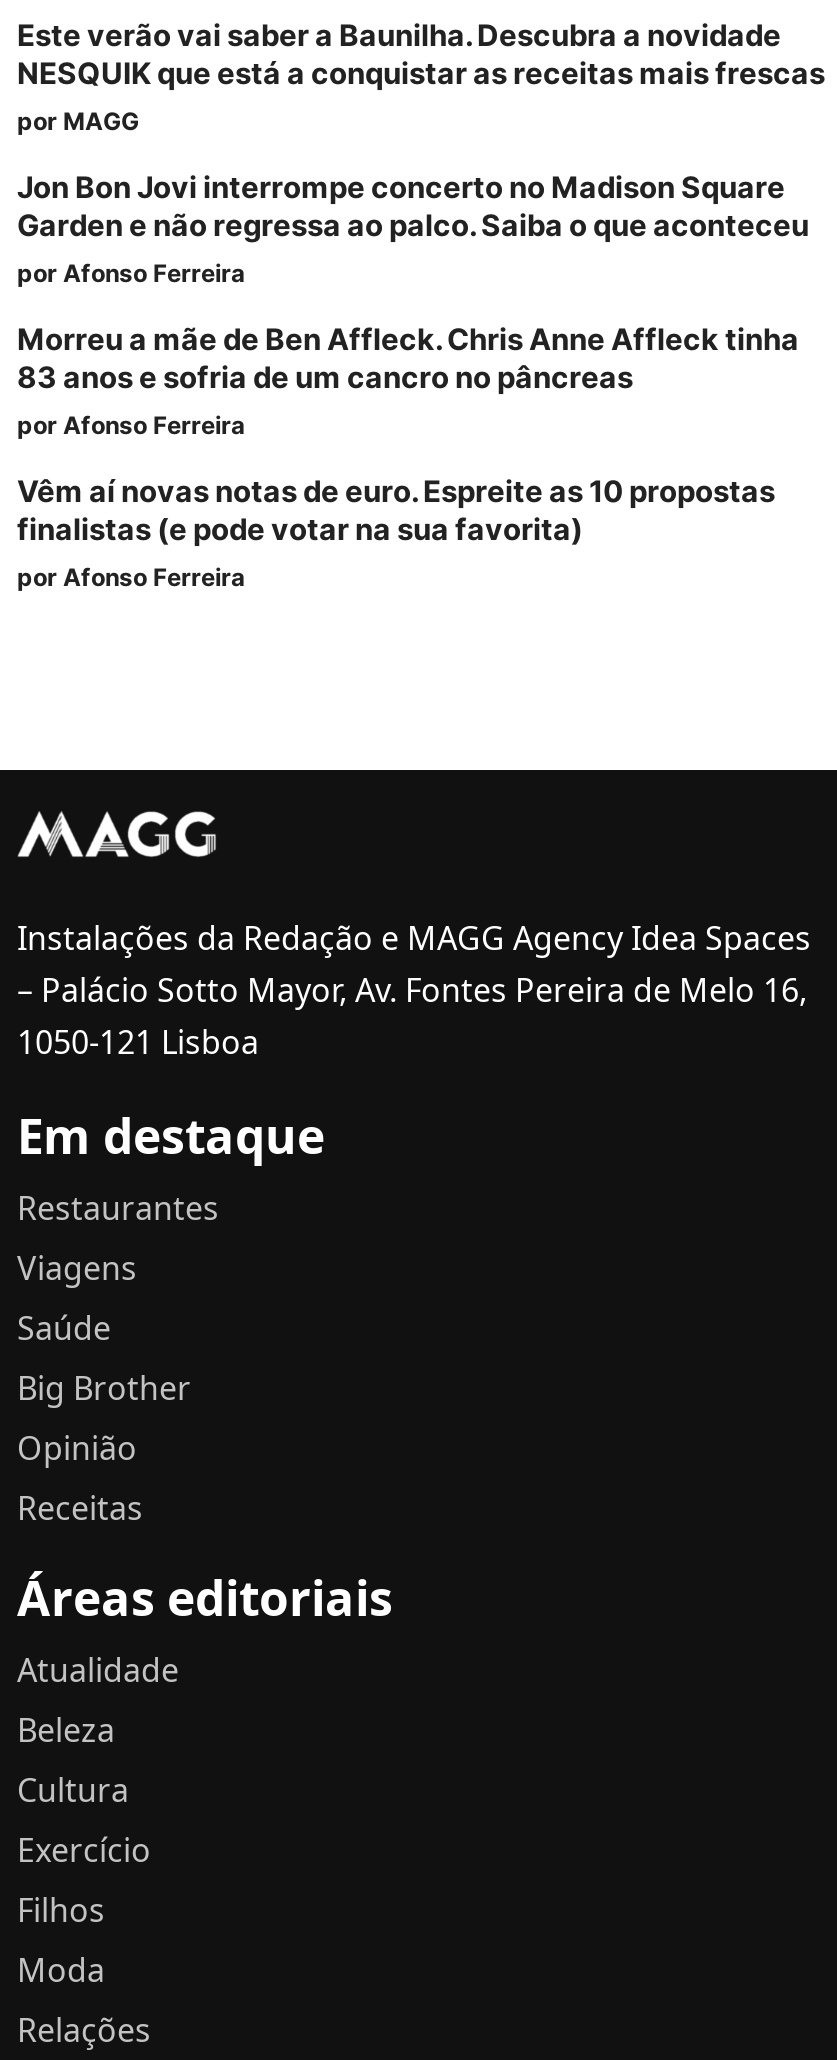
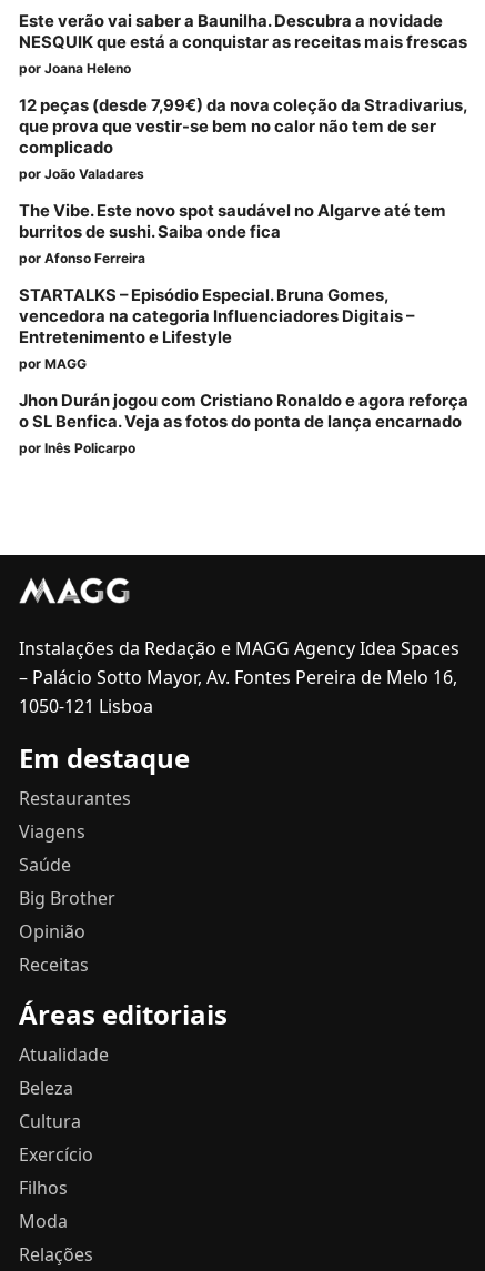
- por MAGG
- Jon Bon Jovi interrompe concerto no Madison Square
- Garden e não regressa ao palco. Saiba o que aconteceu
+ por Joana Heleno
+ 12 peças (desde 7,99€) da nova coleção da Stradivarius,
+ que prova que vestir-se bem no calor não tem de ser
+ complicado
+ por João Valadares
+ The Vibe. Este novo spot saudável no Algarve até tem
+ burritos de sushi. Saiba onde fica

- Morreu a mãe de Ben Affleck. Chris Anne Affleck tinha
- 83 anos e sofria de um cancro no pâncreas
- por Afonso Ferreira
+ STARTALKS – Episódio Especial. Bruna Gomes,
+ vencedora na categoria Influenciadores Digitais –
+ Entretenimento e Lifestyle
+ por MAGG

- Vêm aí novas notas de euro. Espreite as 10 propostas
- finalistas (e pode votar na sua favorita)
- por Afonso Ferreira
+ Jhon Durán jogou com Cristiano Ronaldo e agora reforça
+ o SL Benfica. Veja as fotos do ponta de lança encarnado
+ por Inês Policarpo
